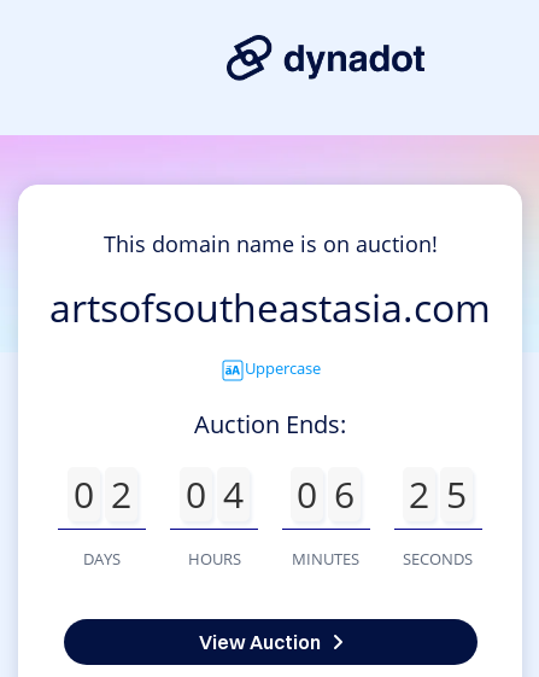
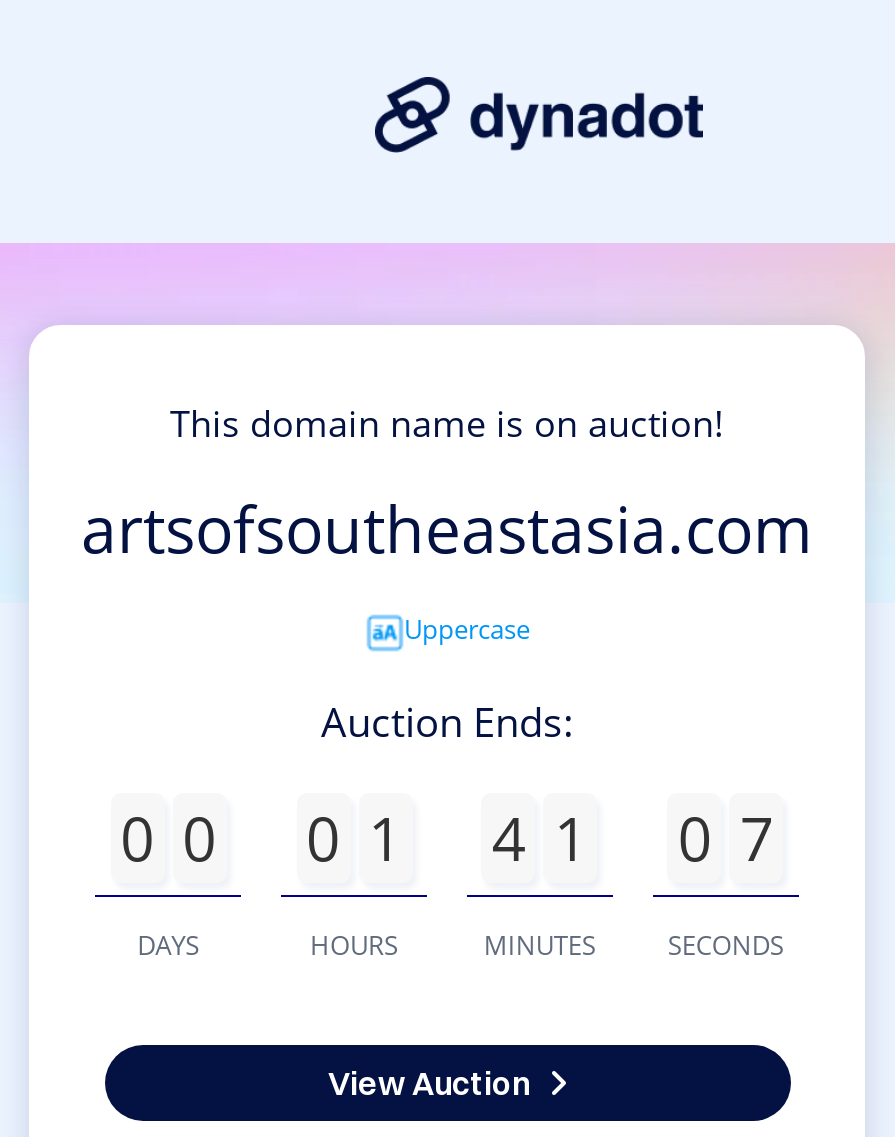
- 0 2
+ 0 0

- 0 4
+ 0 1

- 0 6
+ 4 1

- 2 5
+ 0 7
